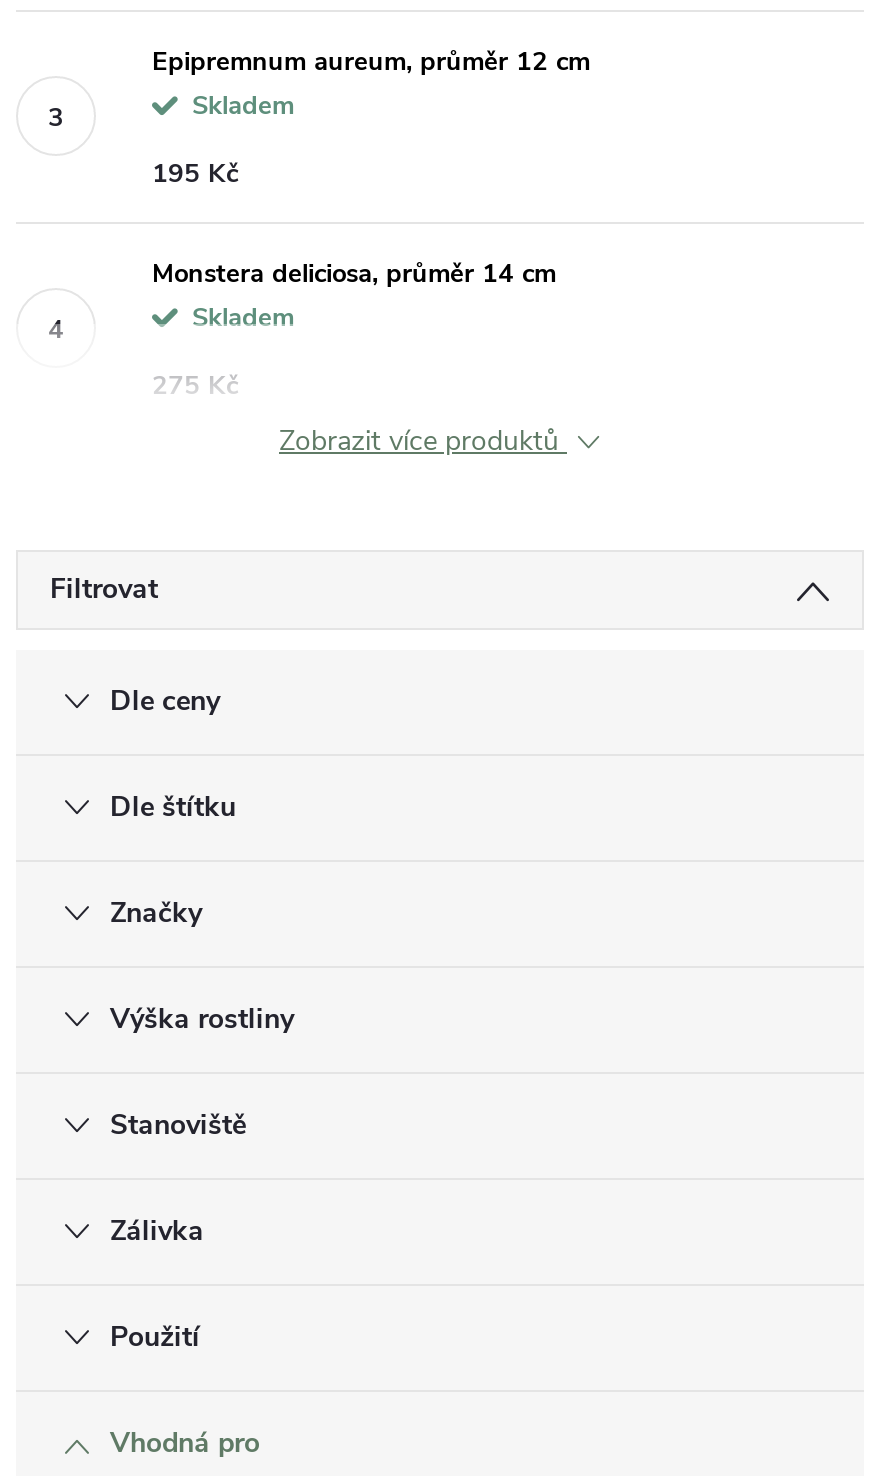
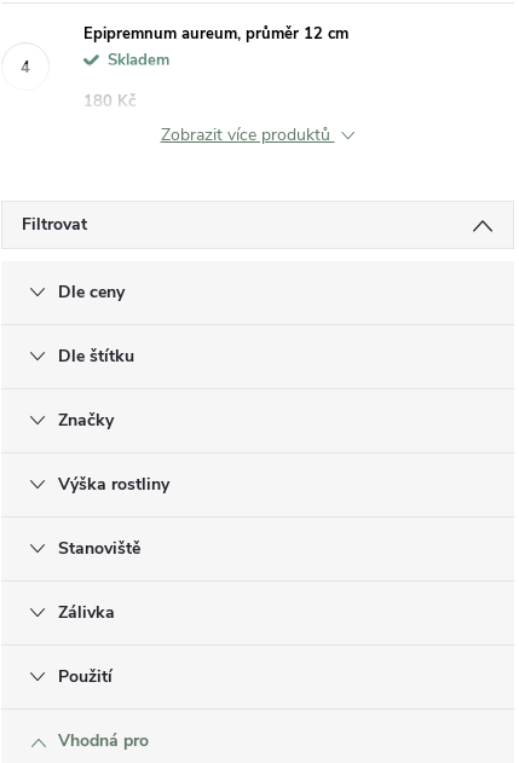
- 195 Kč
- Monstera deliciosa, průměr 14 cm
- Skladem
- 275 Kč
+ 180 Kč
